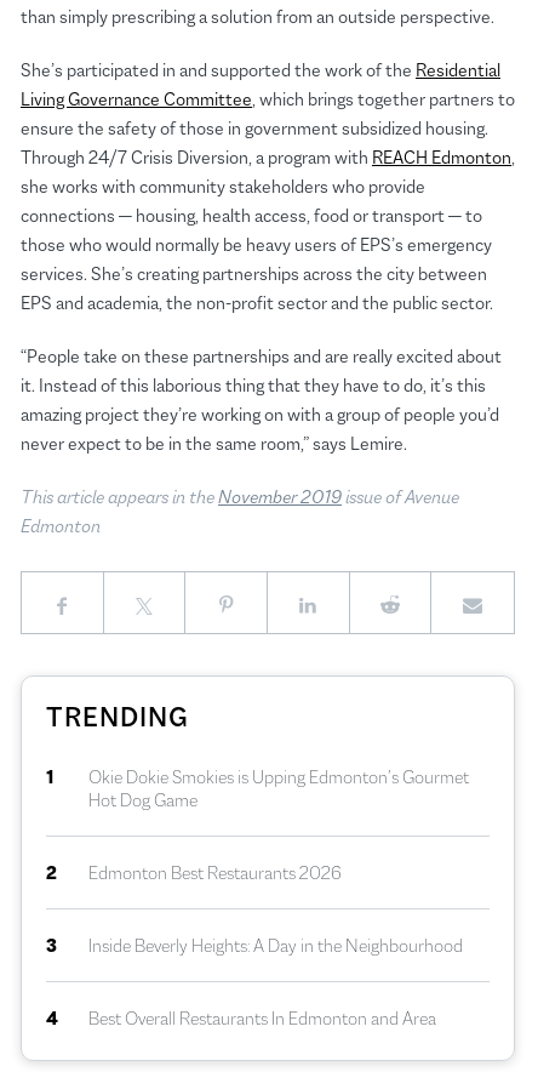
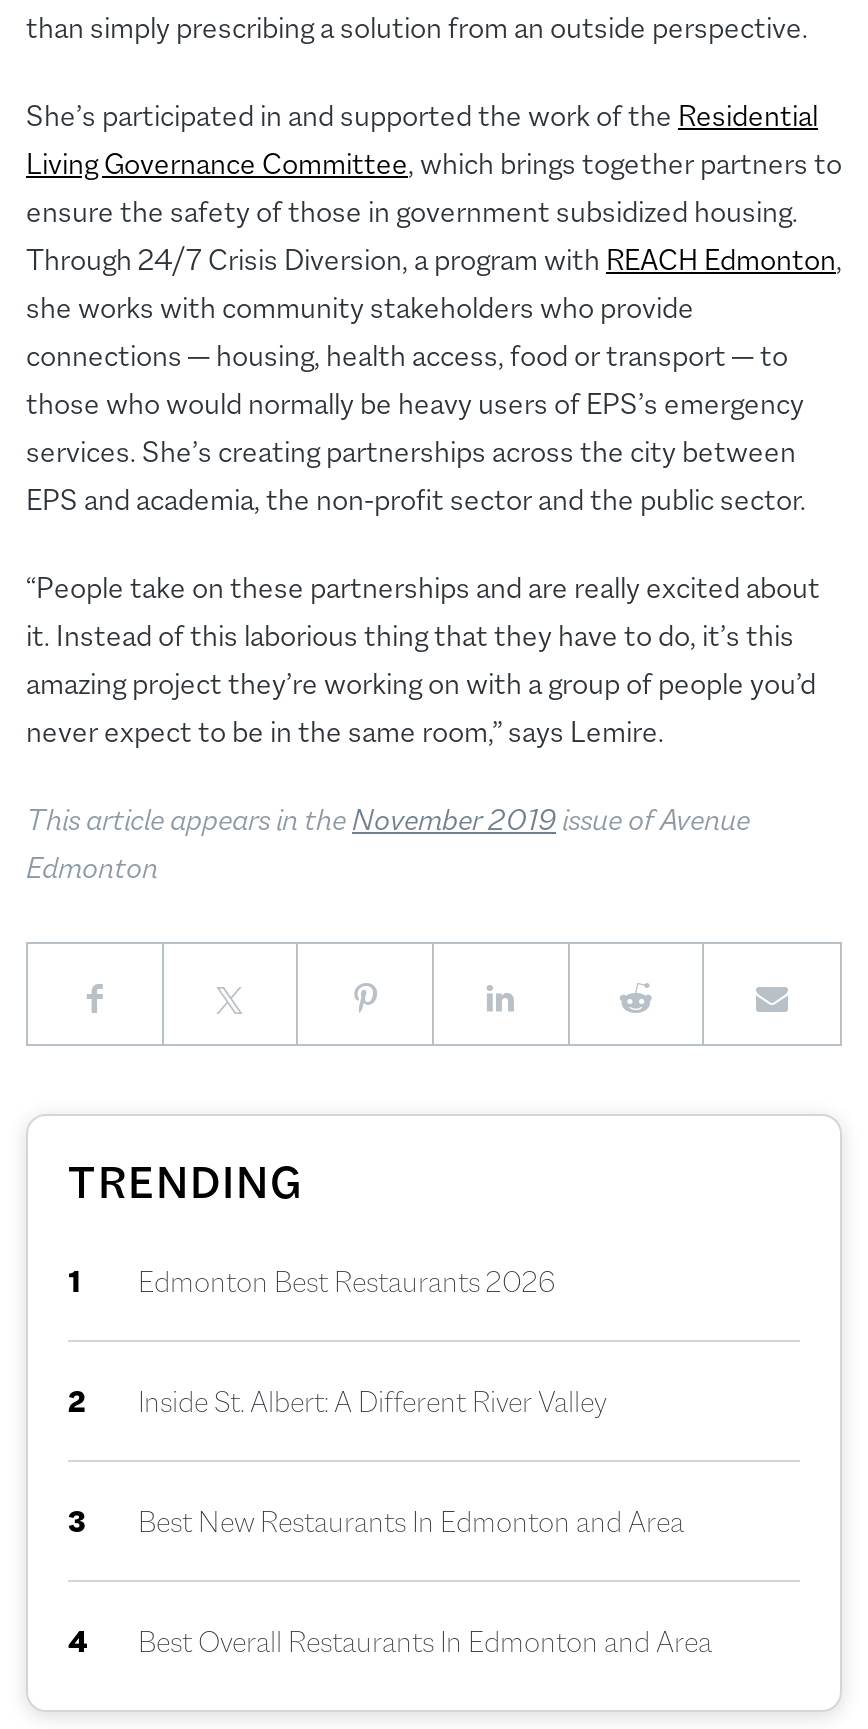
- Okie Dokie Smokies is Upping Edmonton’s Gourmet
- Hot Dog Game

moved up: Edmonton Best Restaurants 2026

+ Inside St. Albert: A Different River Valley

- Inside Beverly Heights: A Day in the Neighbourhood
+ Best New Restaurants In Edmonton and Area
